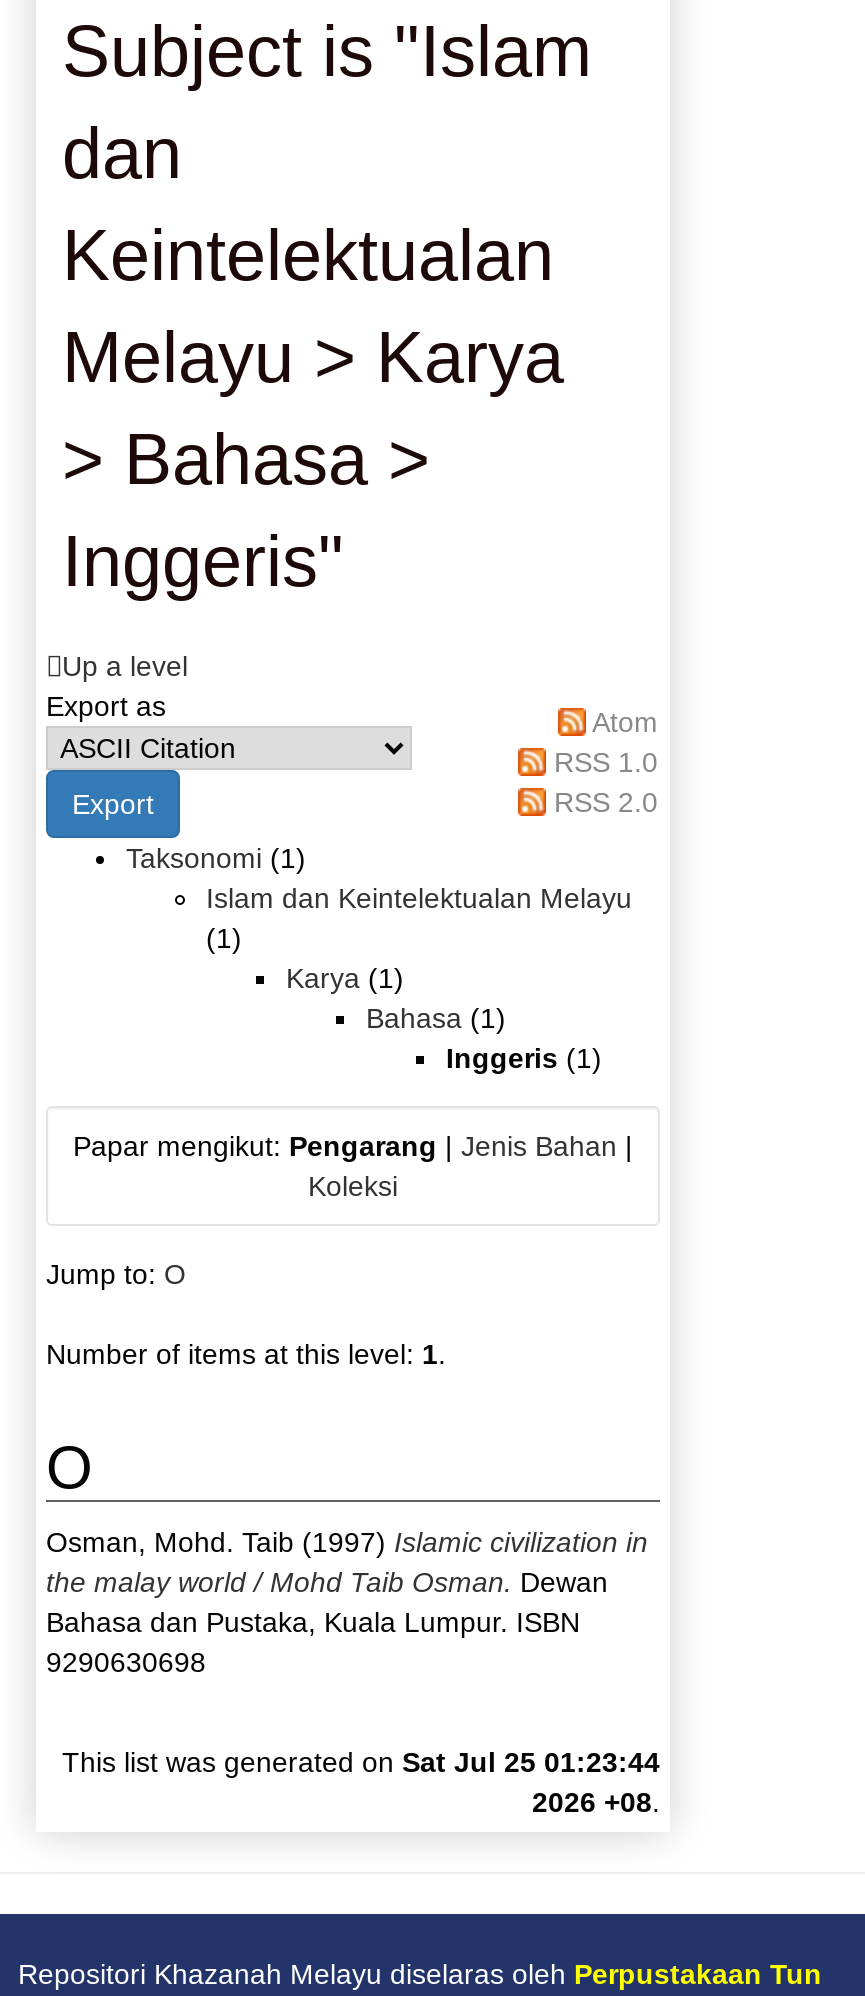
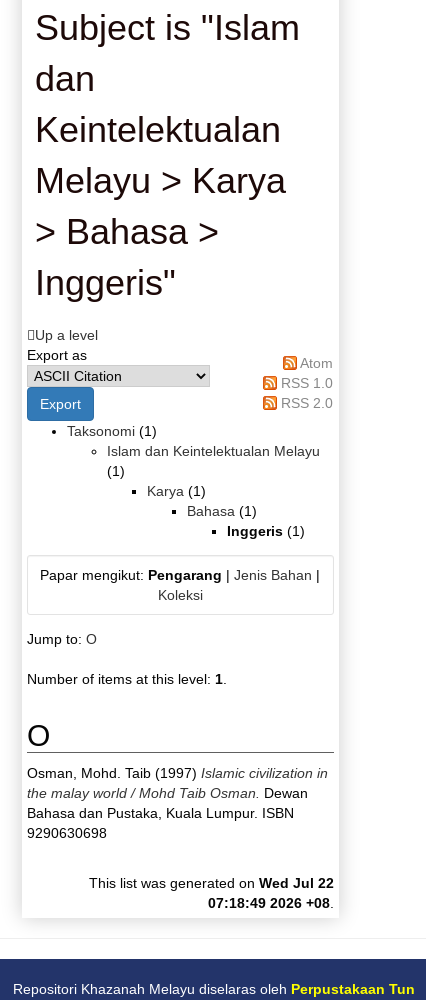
- This list was generated on Sat Jul 25 01:23:44
- 2026 +08.
+ This list was generated on Wed Jul 22
+ 07:18:49 2026 +08.
